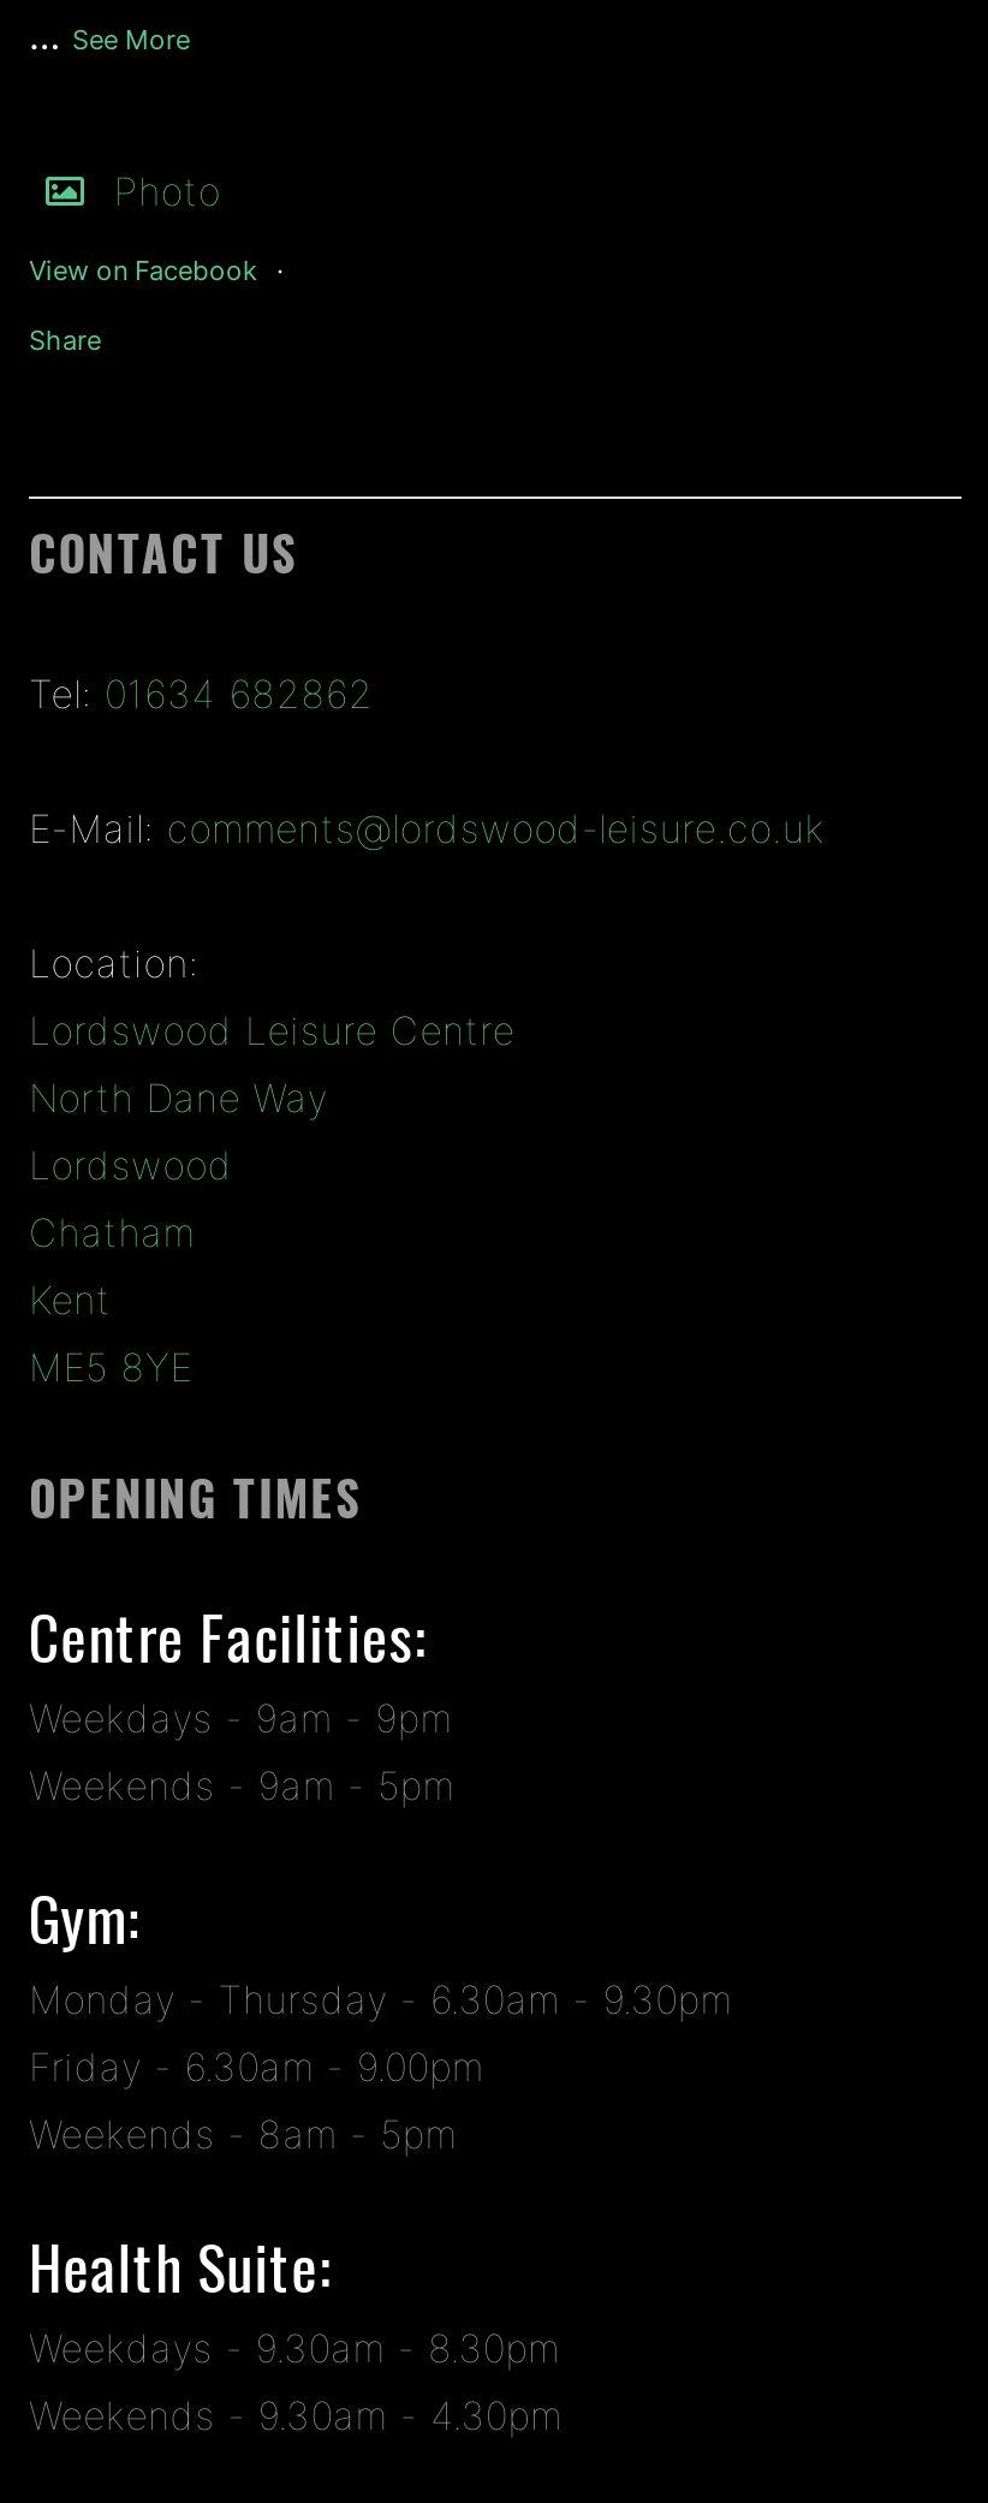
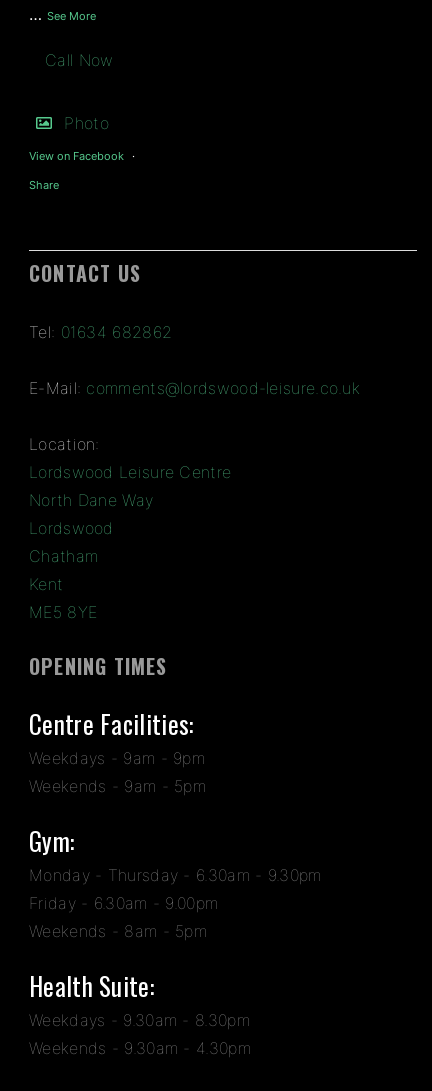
+ Call Now
